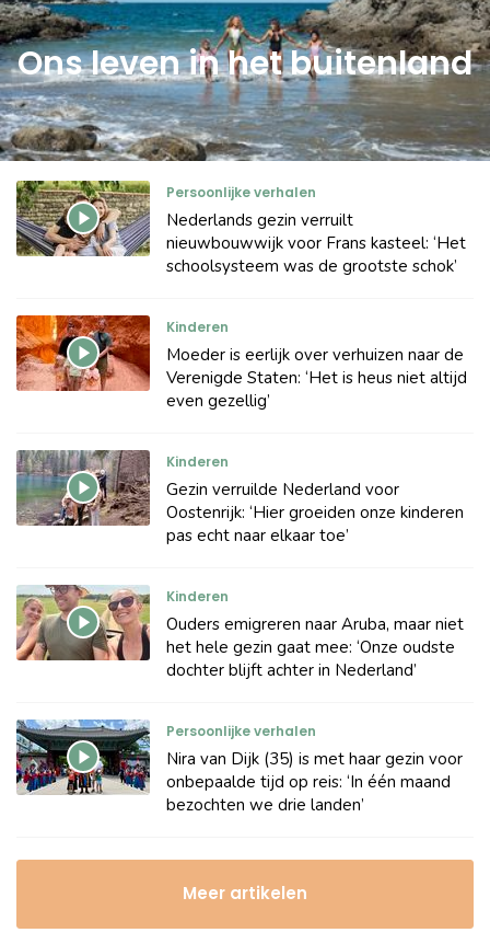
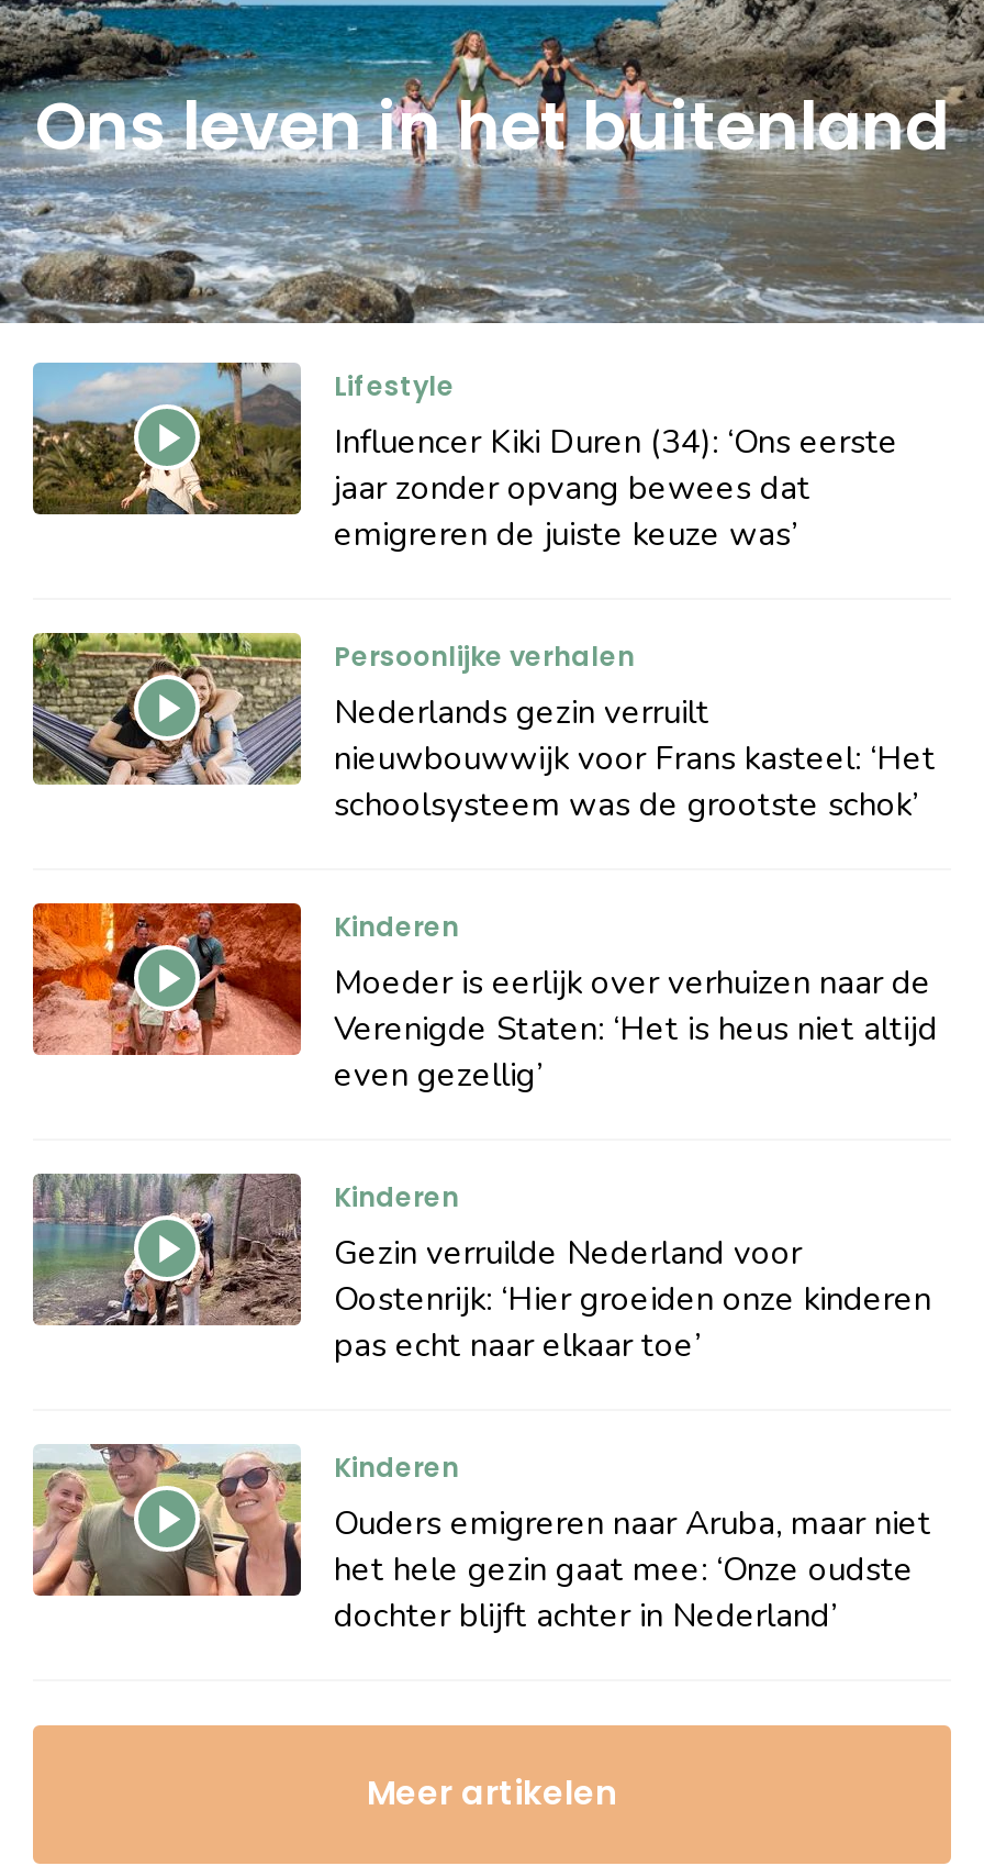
+ [image]
+ Lifestyle
+ Influencer Kiki Duren (34): ‘Ons eerste
+ jaar zonder opvang bewees dat
+ emigreren de juiste keuze was’

moved down: [image] | Persoonlijke verhalen | Nederlands gezin verruilt | ... | het hele gezin gaat mee: ‘Onze oudste | dochter blijft achter in Nederland’

- [image]
- Persoonlijke verhalen
- Nira van Dijk (35) is met haar gezin voor
- onbepaalde tijd op reis: ‘In één maand
- bezochten we drie landen’
